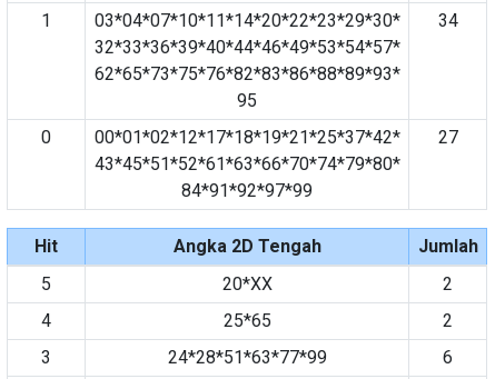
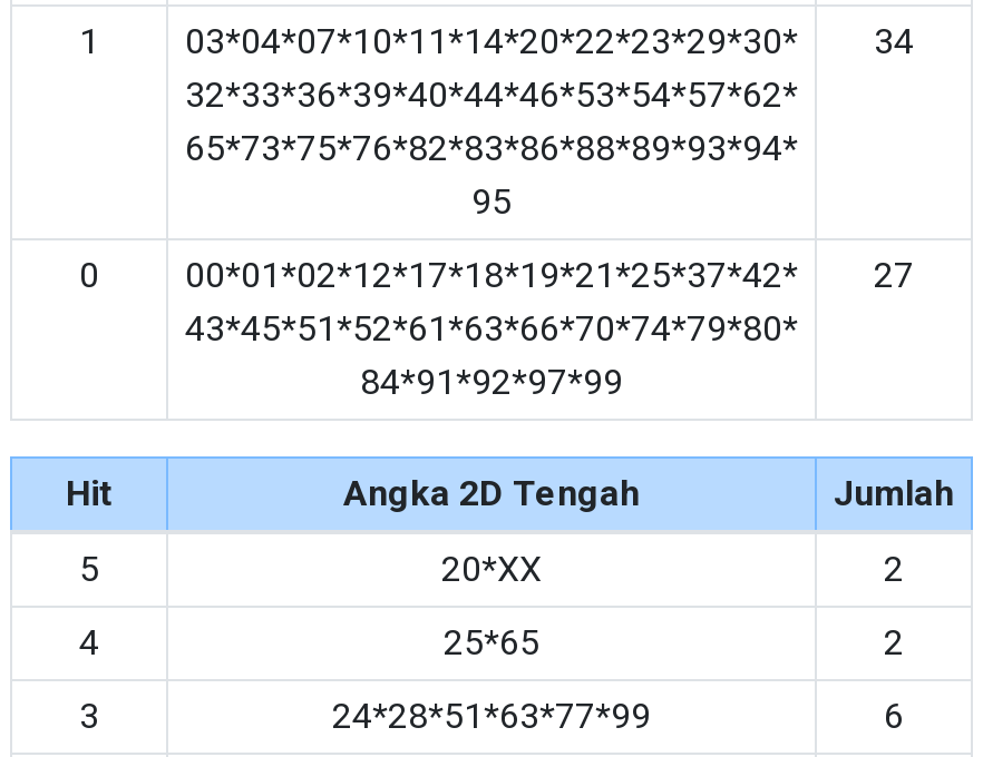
- 32*33*36*39*40*44*46*49*53*54*57*
+ 32*33*36*39*40*44*46*53*54*57*62*

- 62*65*73*75*76*82*83*86*88*89*93*
+ 65*73*75*76*82*83*86*88*89*93*94*
